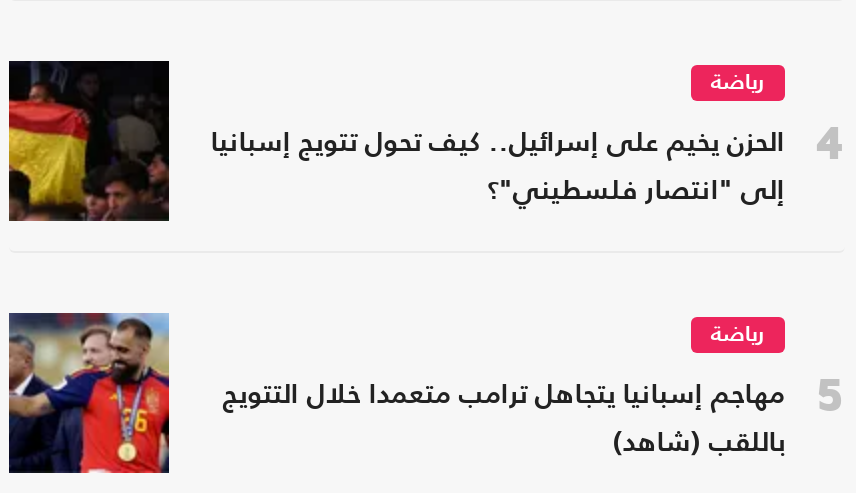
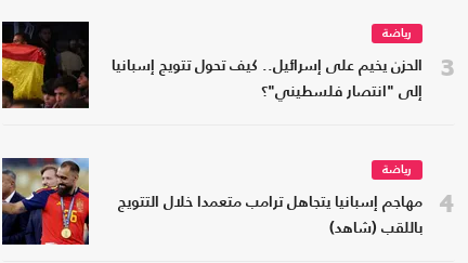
- 4 الحزن يخيم على إسرائيل.. كيف تحول تتويج إسبانيا
+ 3 الحزن يخيم على إسرائيل.. كيف تحول تتويج إسبانيا

- 5 مهاجم إسبانيا يتجاهل ترامب متعمدا خلال التتويج
+ 4 مهاجم إسبانيا يتجاهل ترامب متعمدا خلال التتويج
